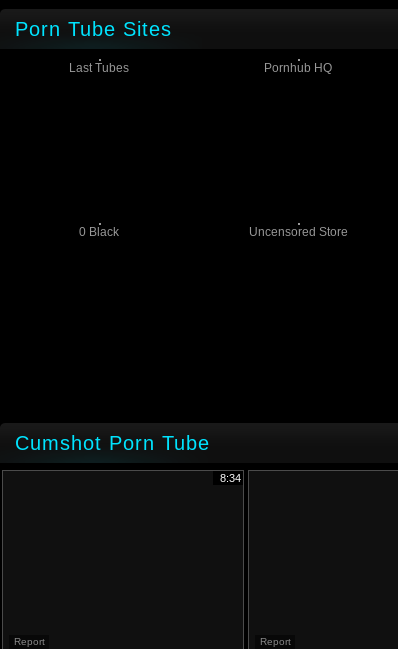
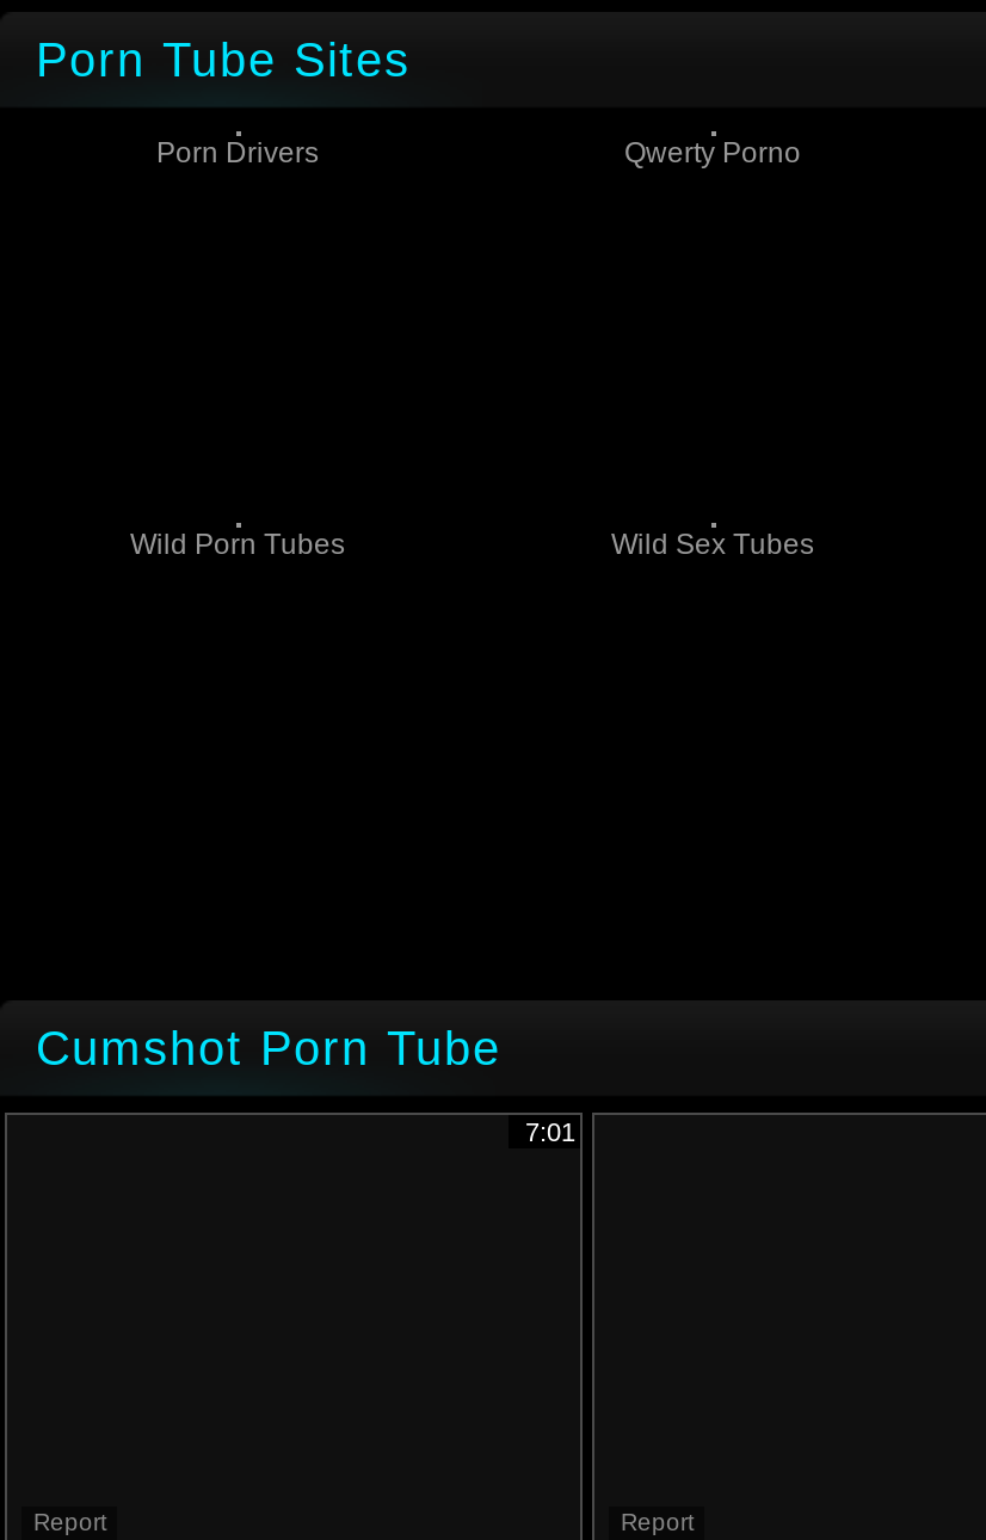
- Last Tubes
- Pornhub HQ
+ Porn Drivers
+ Qwerty Porno

- 0 Black
- Uncensored Store
+ Wild Porn Tubes
+ Wild Sex Tubes

- 8:34
+ 7:01
